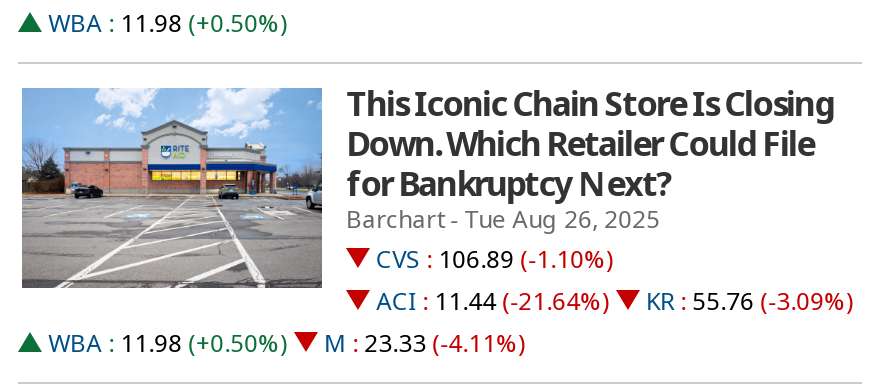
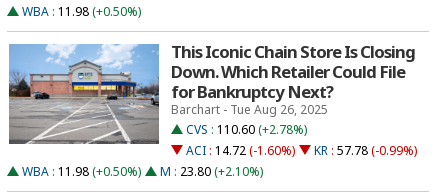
- CVS : 106.89 (-1.10%)
+ CVS : 110.60 (+2.78%)

- ACI : 11.44 (-21.64%)
+ ACI : 14.72 (-1.60%)

- KR : 55.76 (-3.09%)
+ KR : 57.78 (-0.99%)

- WBA : 11.98 (+0.50%) M : 23.33 (-4.11%)
+ WBA : 11.98 (+0.50%) M : 23.80 (+2.10%)
